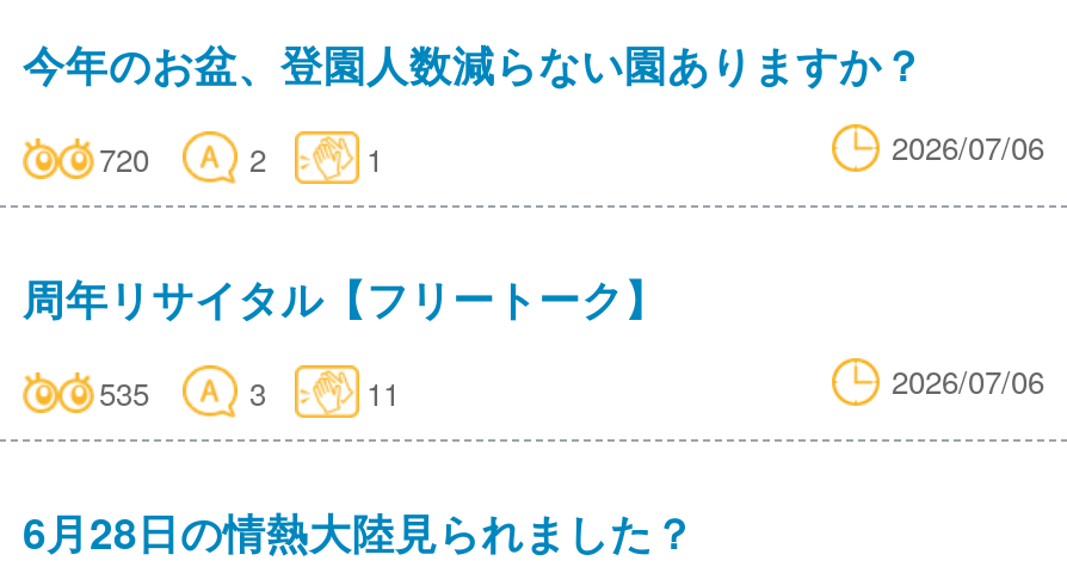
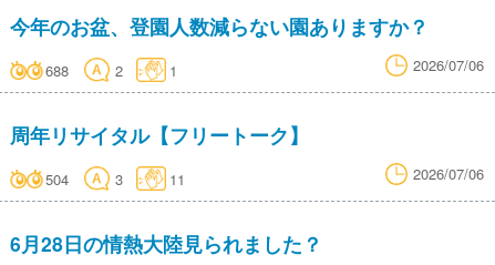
- 720
+ 688

- 535
+ 504
